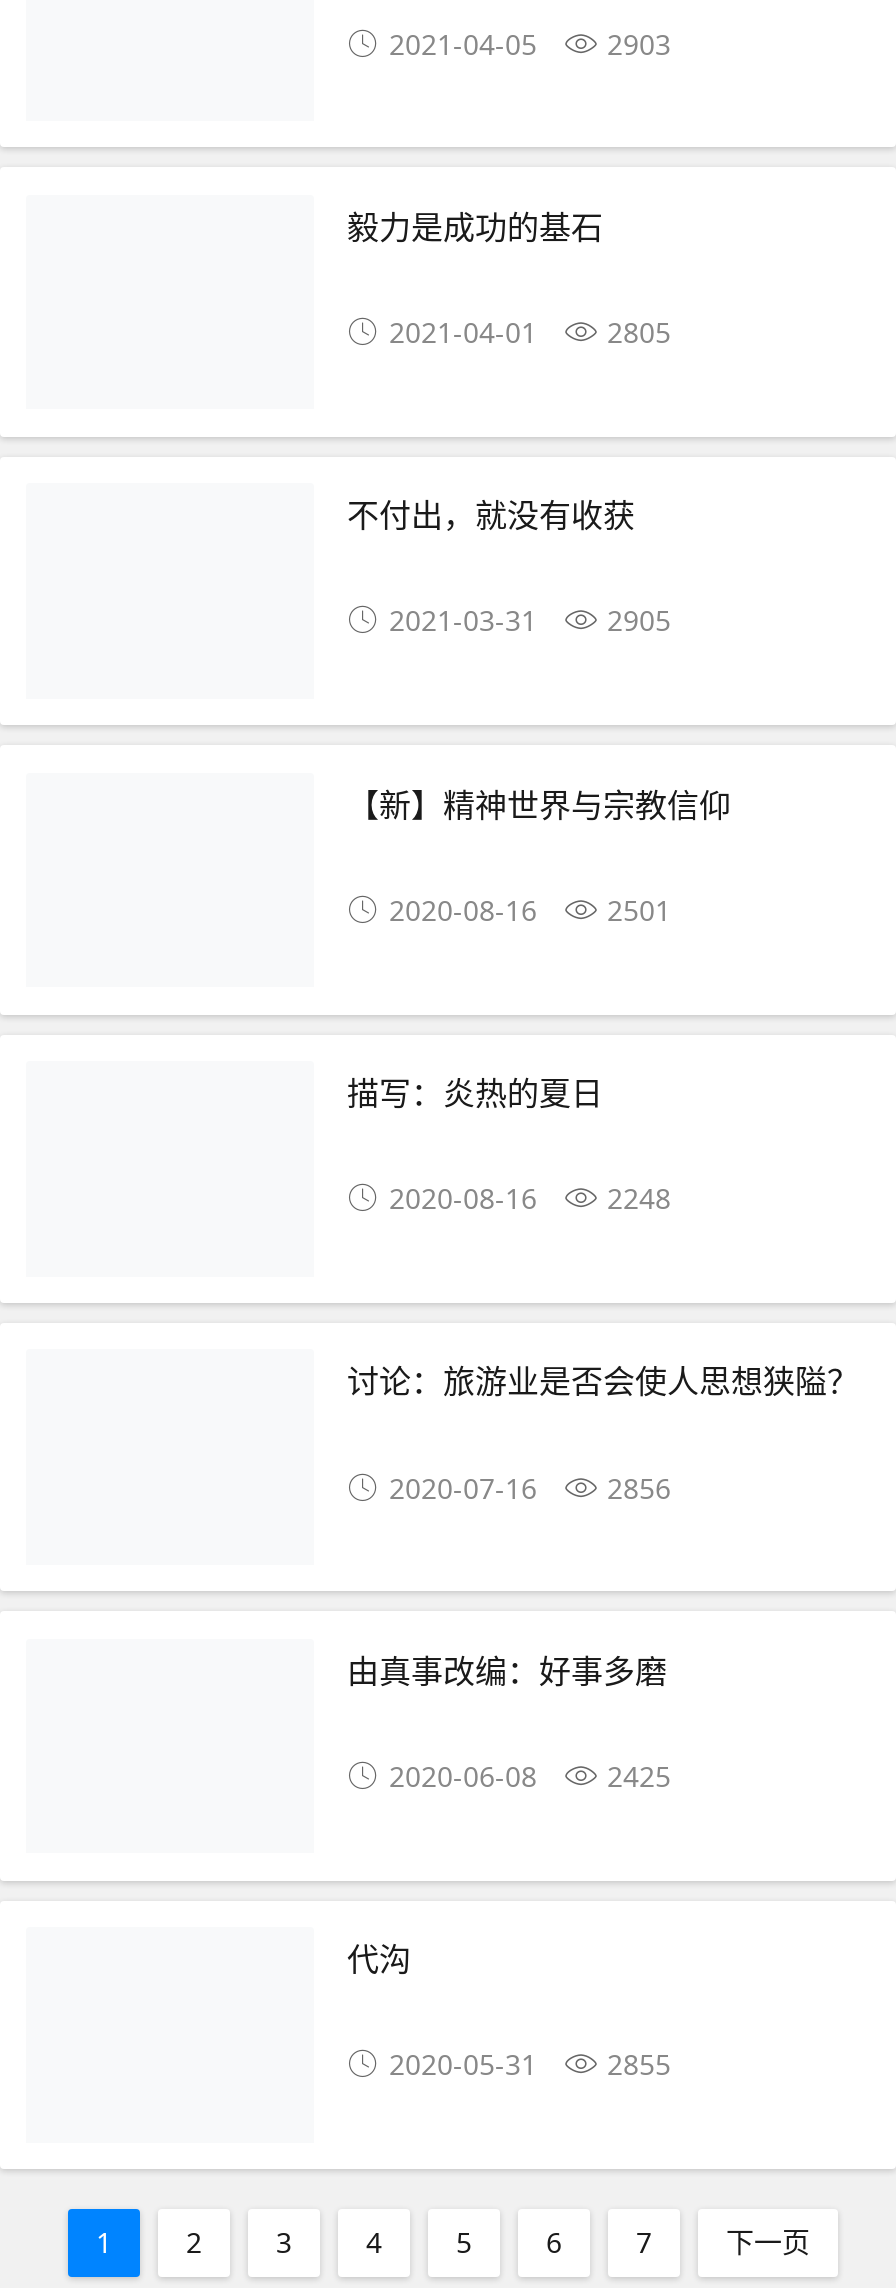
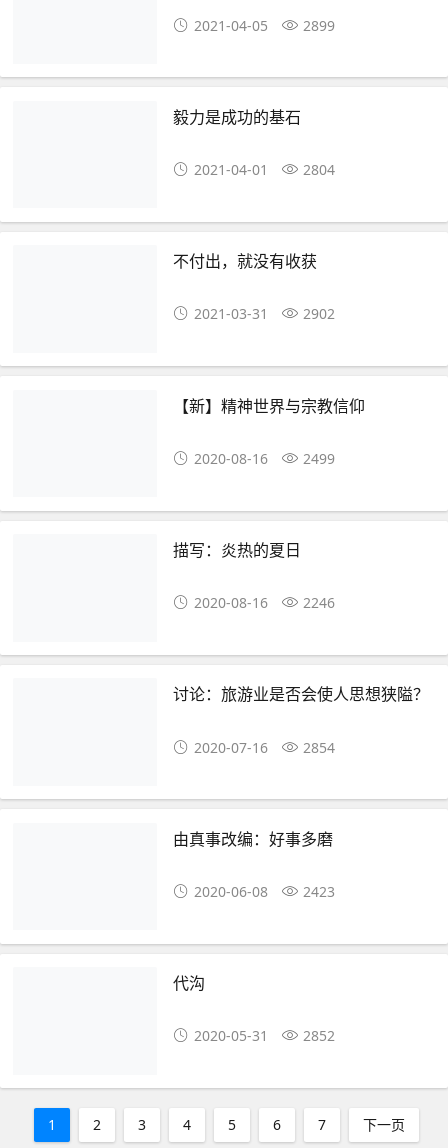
- 2021-04-05 2903
+ 2021-04-05 2899

- 2021-04-01 2805
+ 2021-04-01 2804

- 2021-03-31 2905
+ 2021-03-31 2902

- 2020-08-16 2501
+ 2020-08-16 2499

- 2020-08-16 2248
+ 2020-08-16 2246

- 2020-07-16 2856
+ 2020-07-16 2854

- 2020-06-08 2425
+ 2020-06-08 2423

- 2020-05-31 2855
+ 2020-05-31 2852
